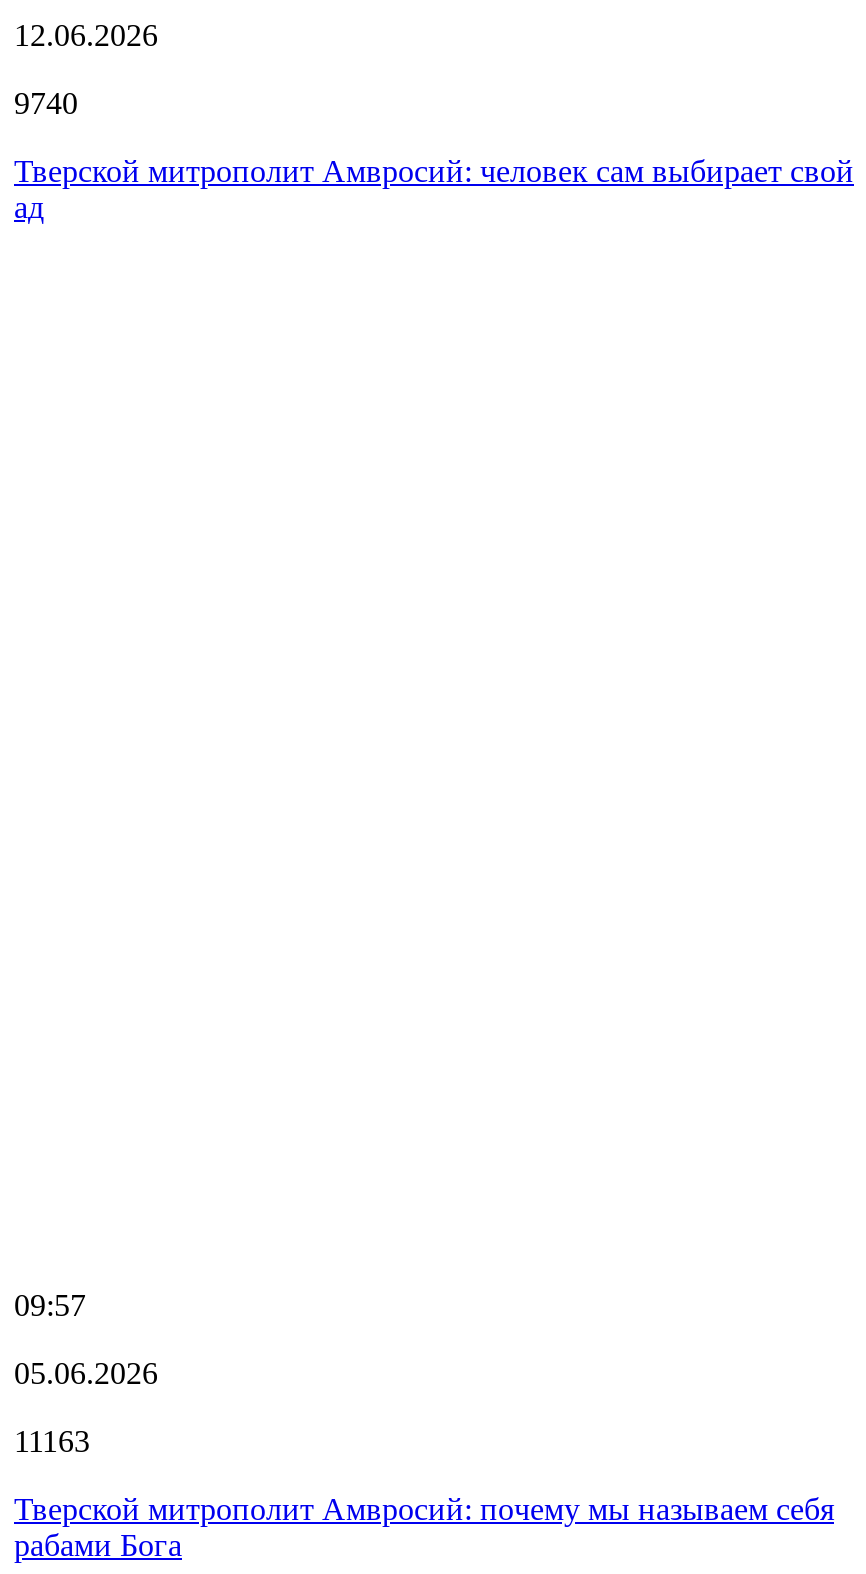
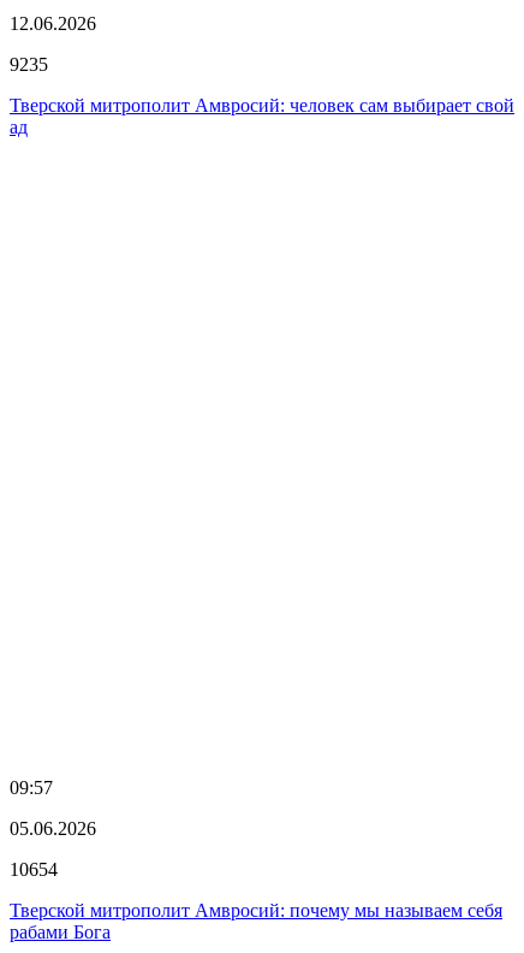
- 9740
+ 9235

- 11163
+ 10654
